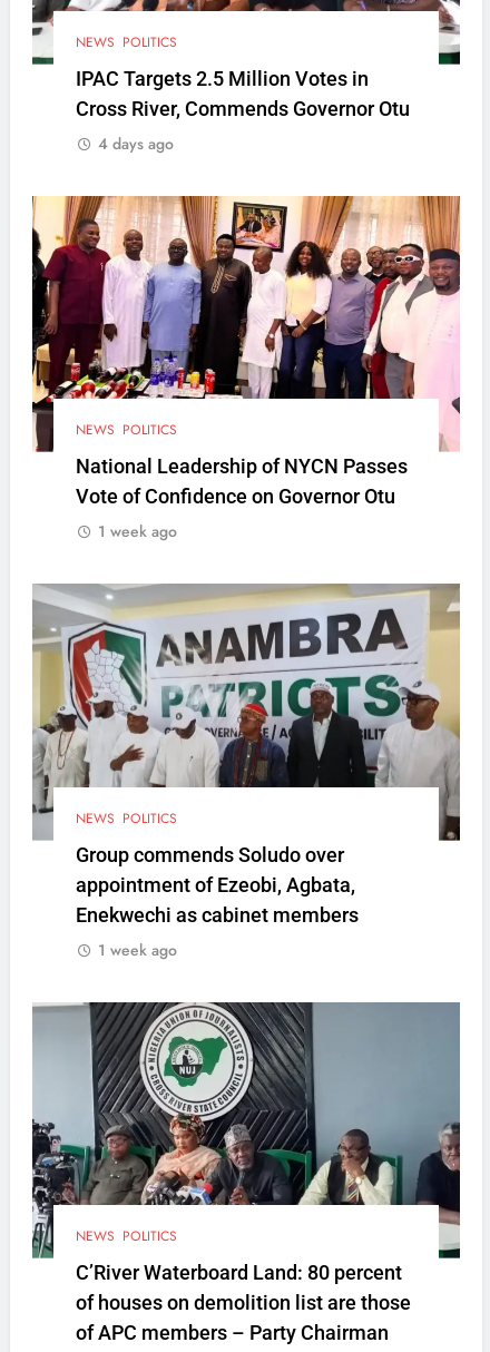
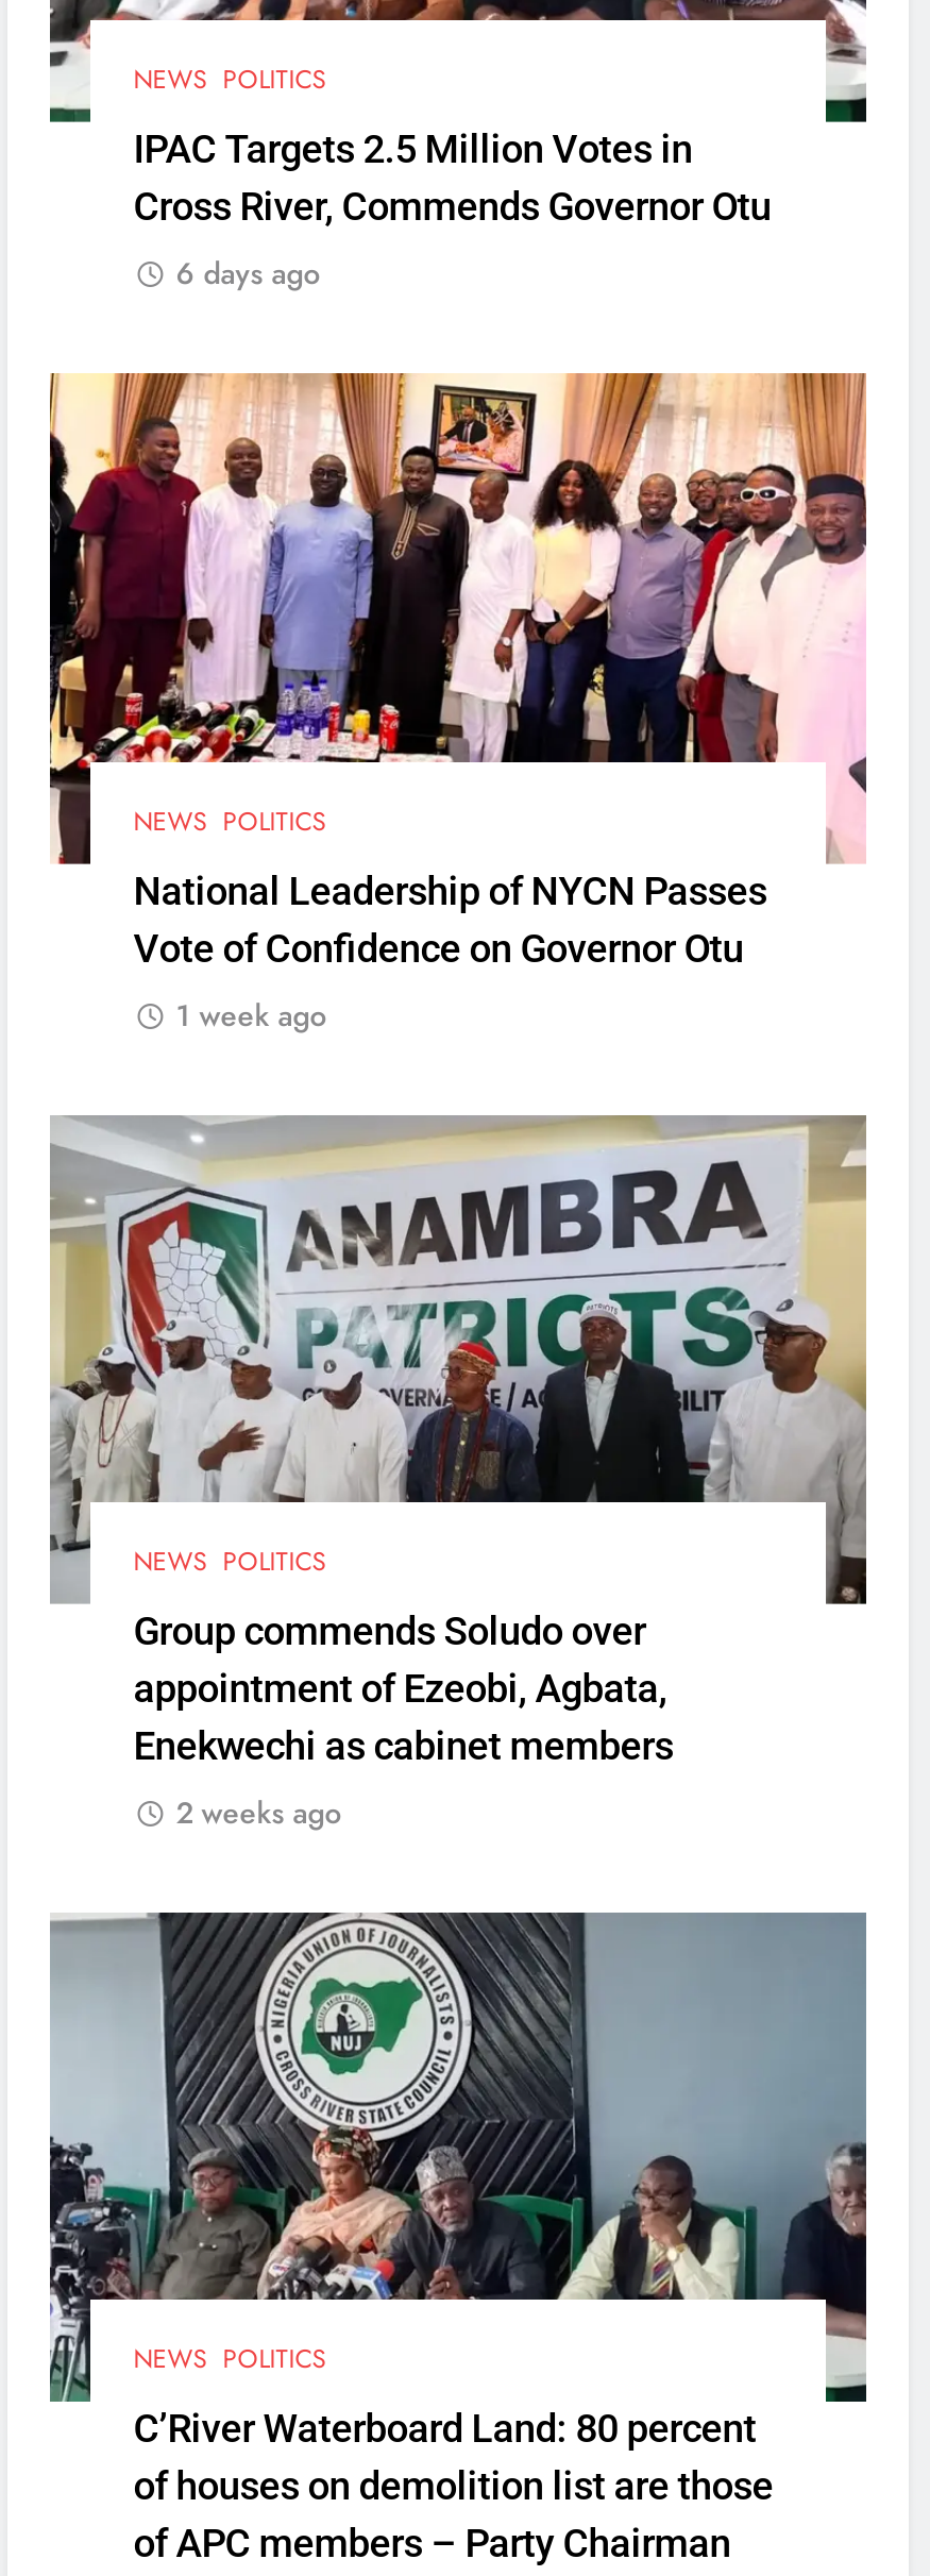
- 4 days ago
+ 6 days ago

- 1 week ago
+ 2 weeks ago
